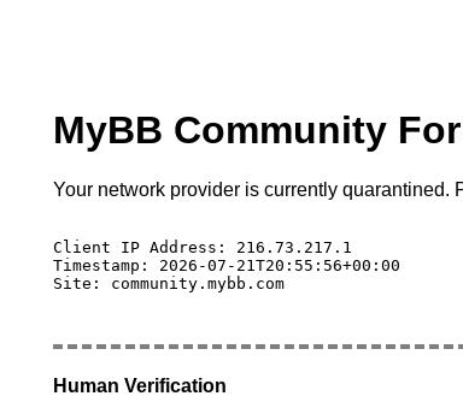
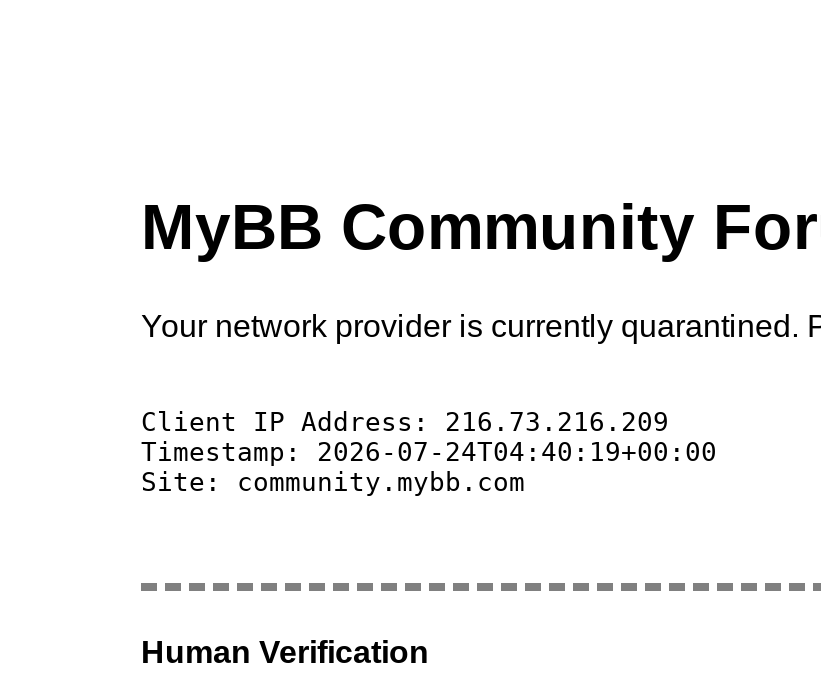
- Client IP Address: 216.73.217.1
+ Client IP Address: 216.73.216.209

- Timestamp: 2026-07-21T20:55:56+00:00
+ Timestamp: 2026-07-24T04:40:19+00:00
